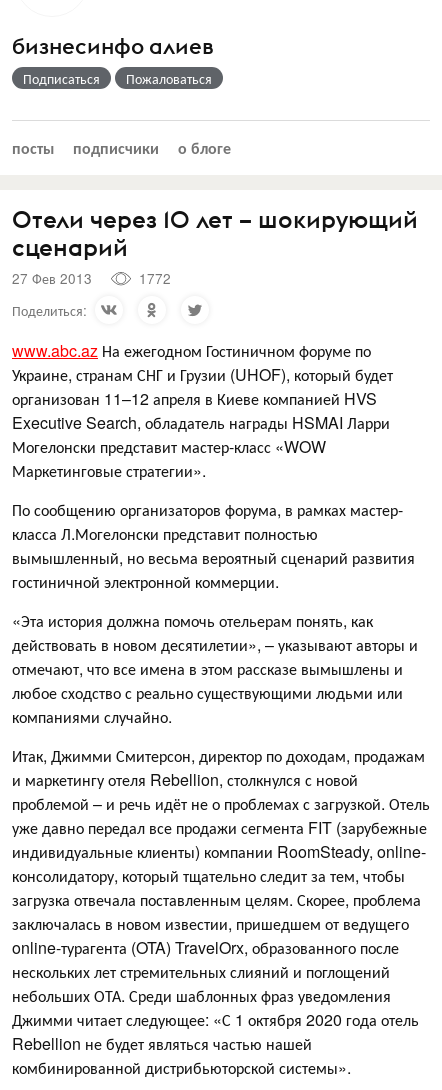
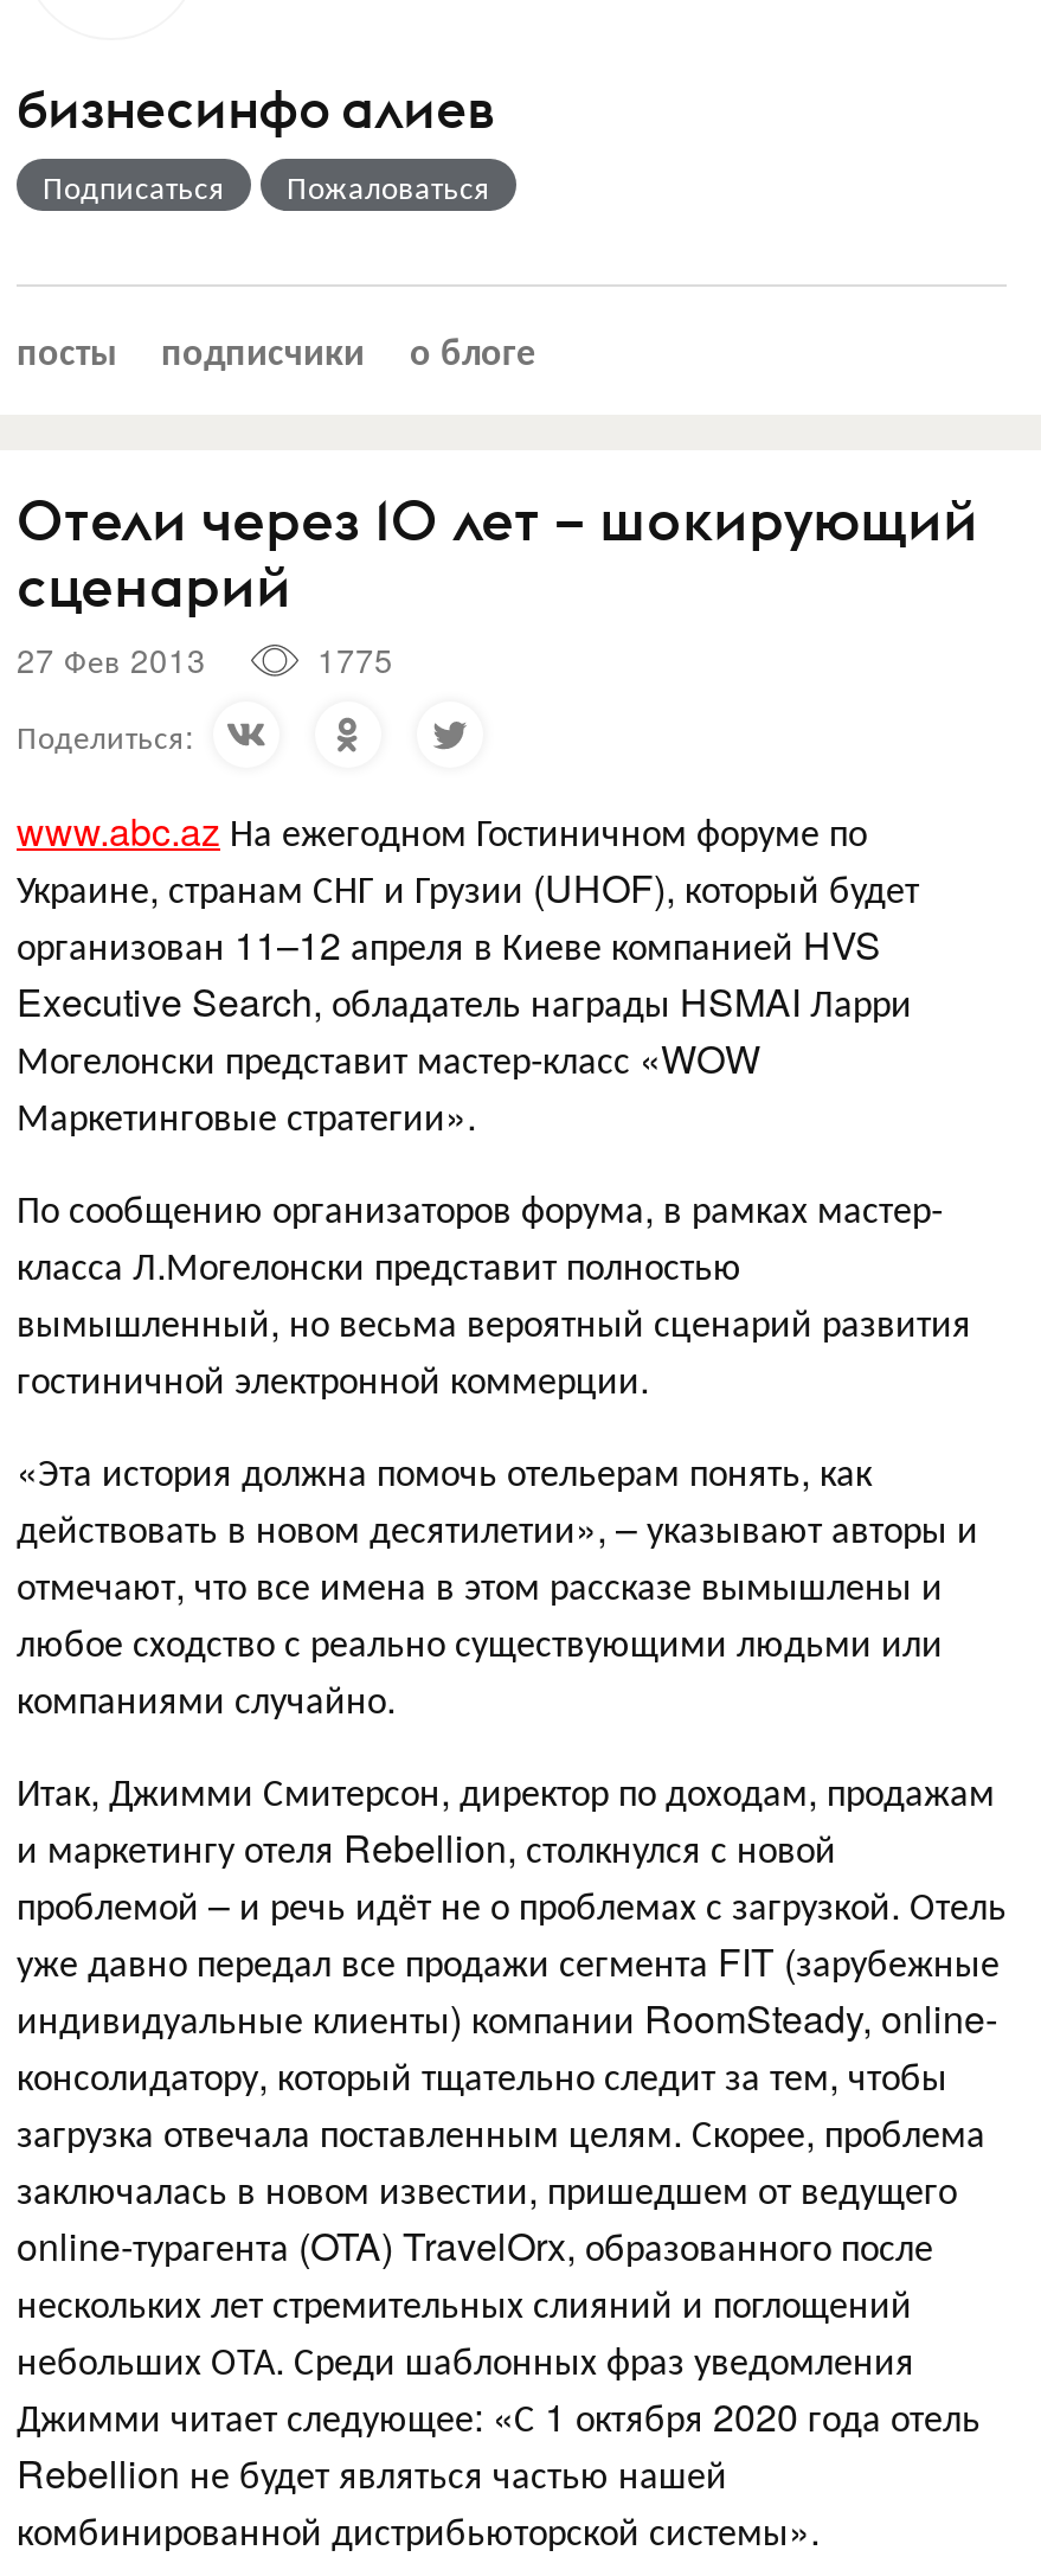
- 1772
+ 1775
